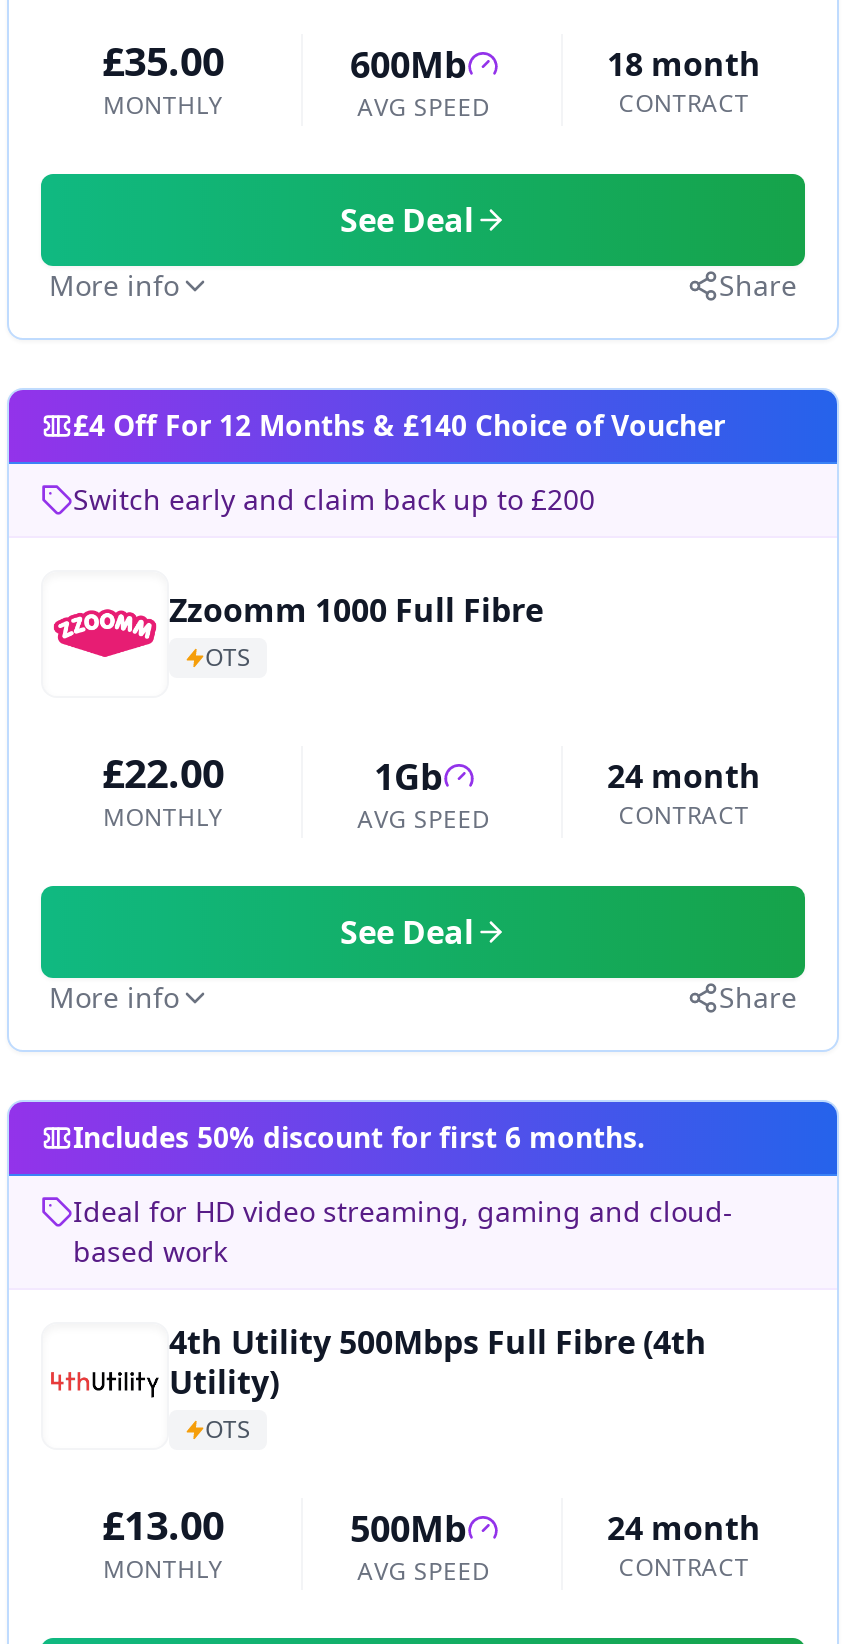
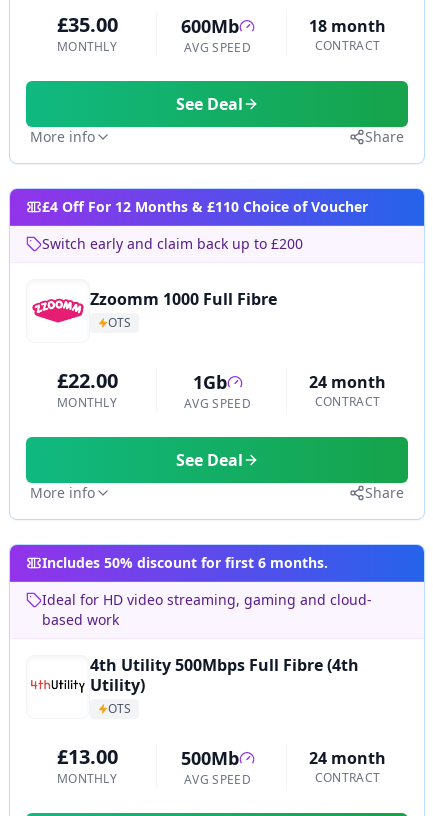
- £4 Off For 12 Months & £140 Choice of Voucher
+ £4 Off For 12 Months & £110 Choice of Voucher
